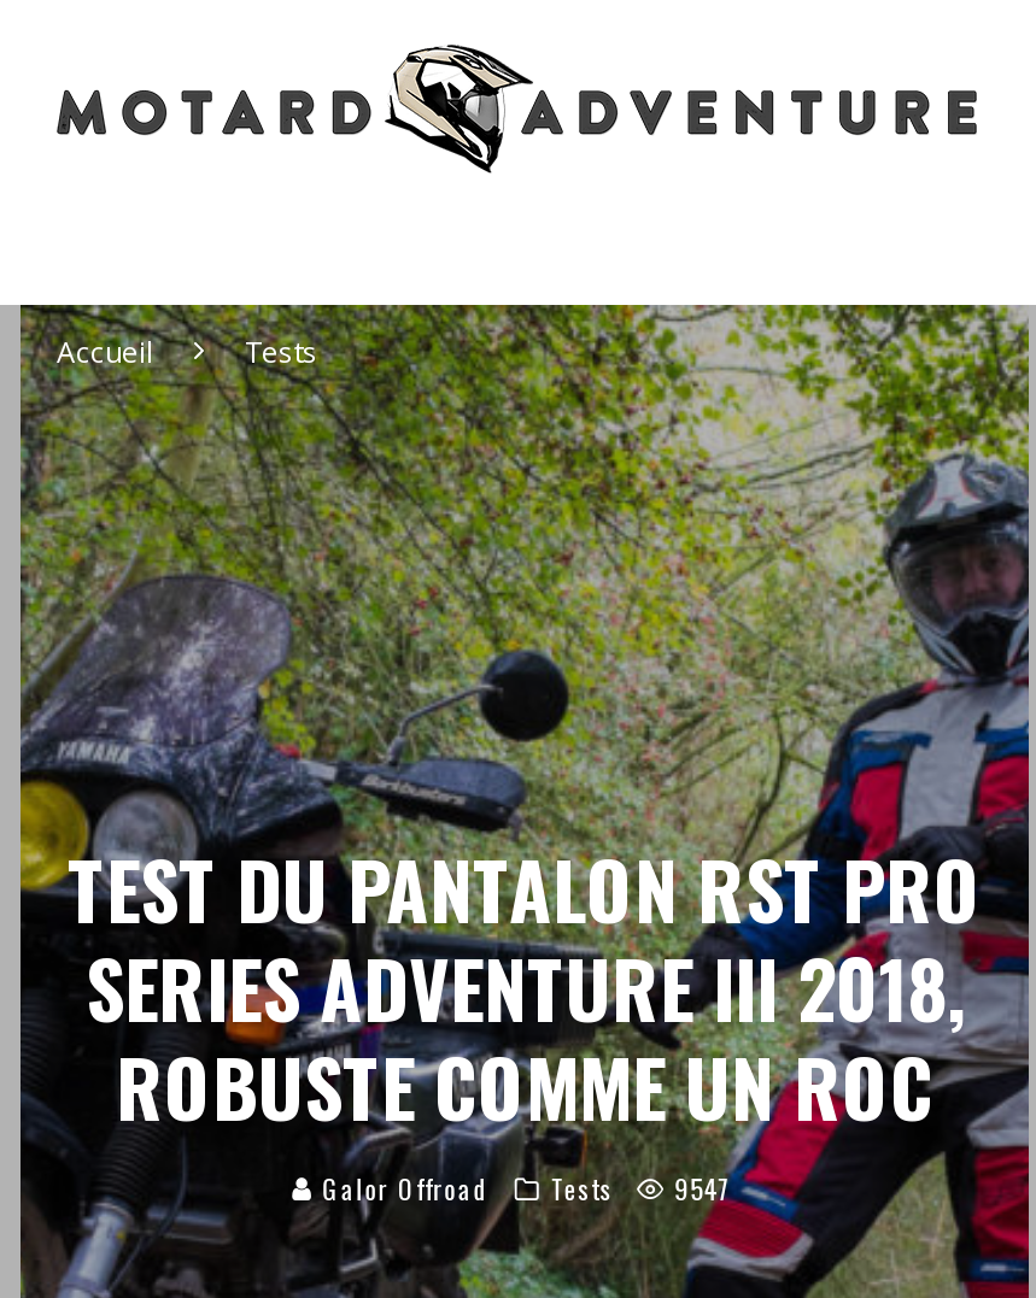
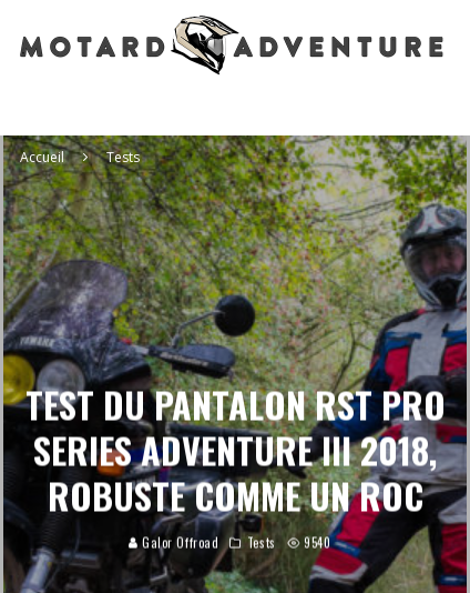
- Galor Offroad Tests 9547
+ Galor Offroad Tests 9540
